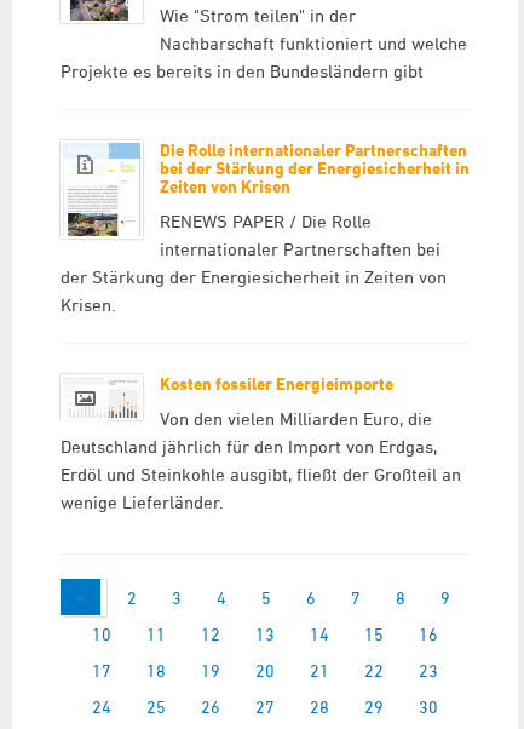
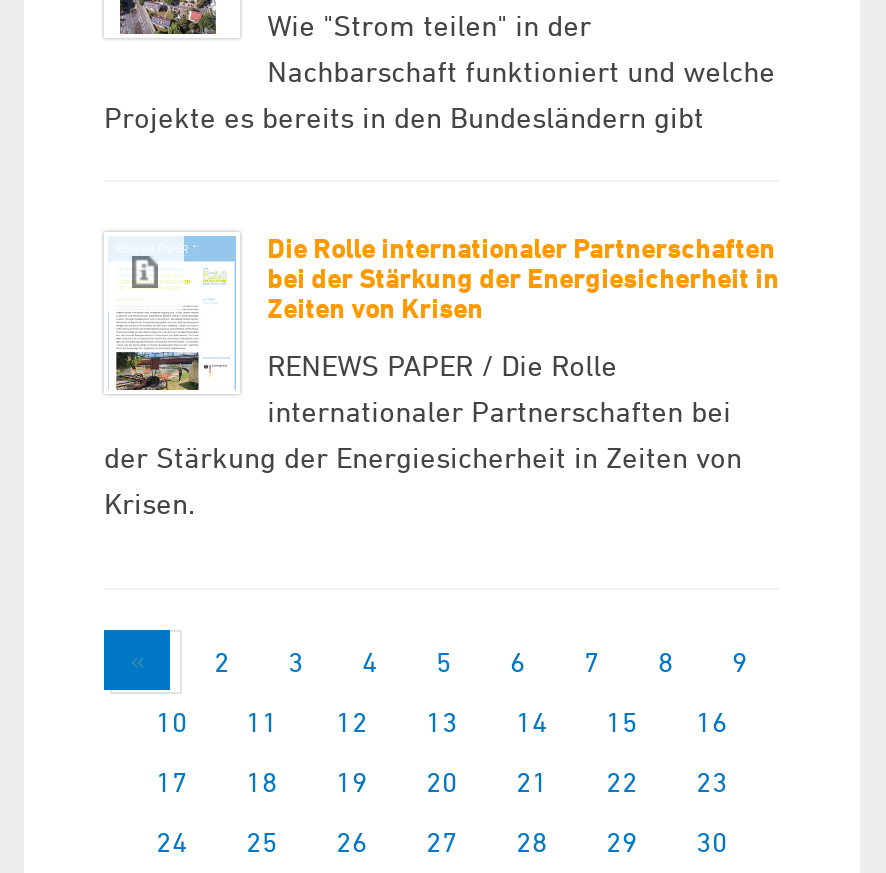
- [image]
- Kosten fossiler Energieimporte
- Von den vielen Milliarden Euro, die
- Deutschland jährlich für den Import von Erdgas,
- Erdöl und Steinkohle ausgibt, fließt der Großteil an
- wenige Lieferländer.
